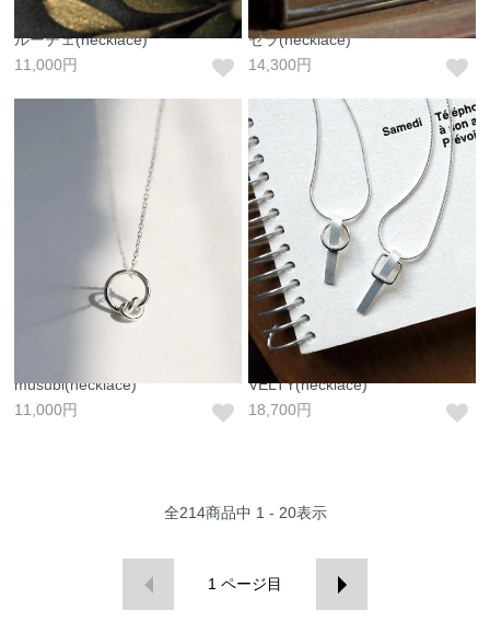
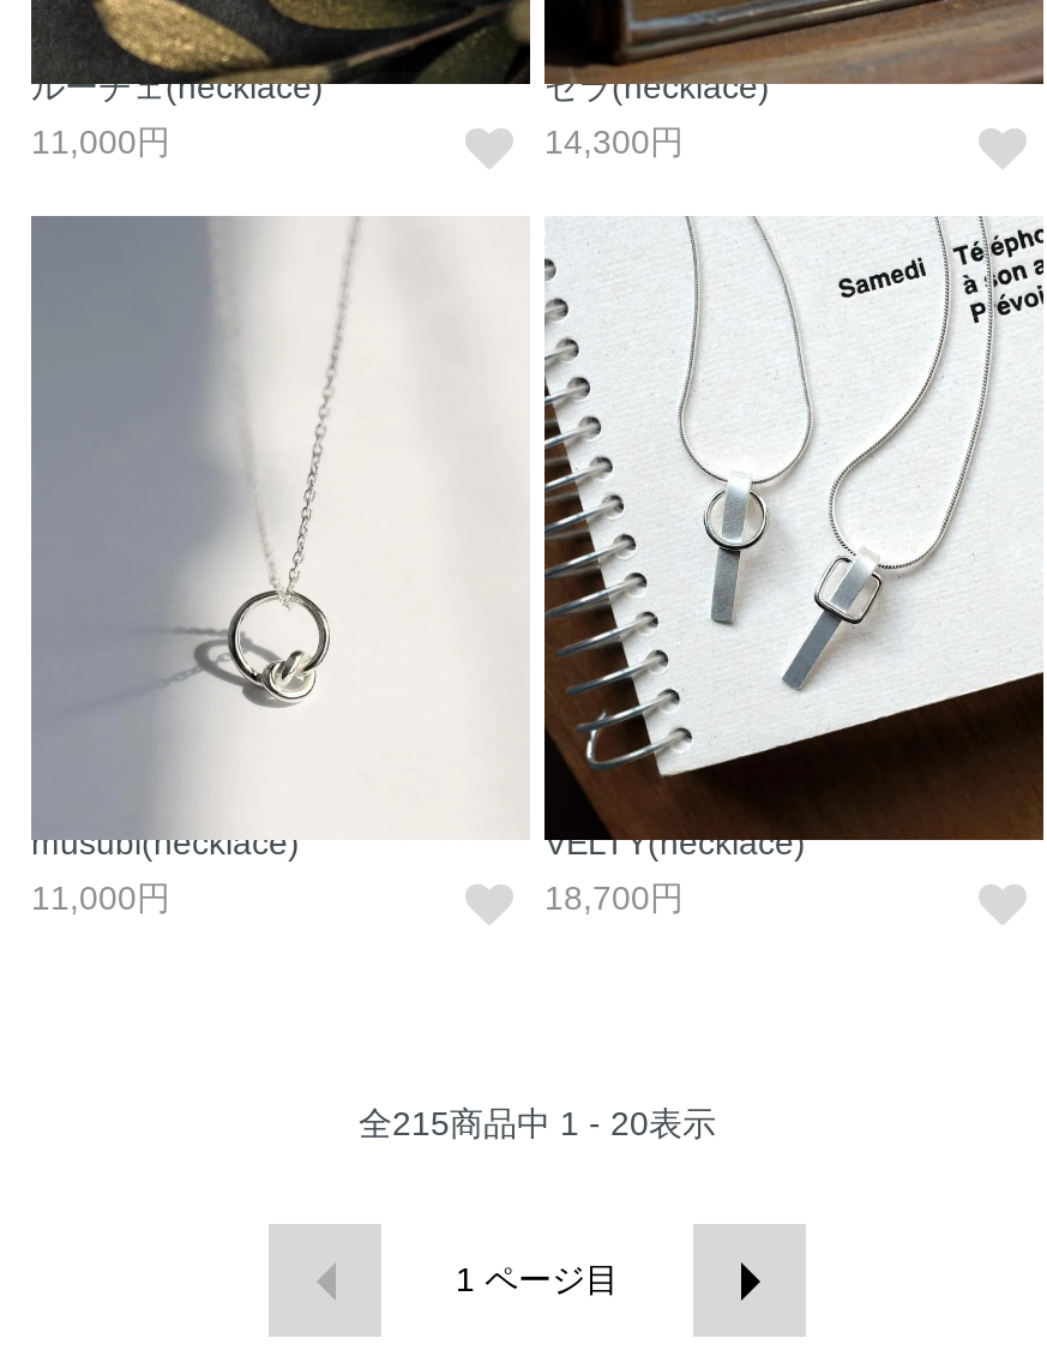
- 全214商品中1 - 20表示
+ 全215商品中1 - 20表示
